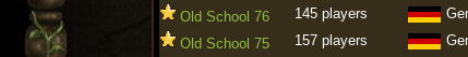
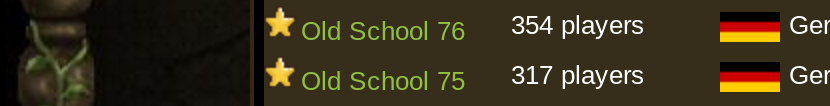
- Old School 76 145 players
+ Old School 76 354 players

- Old School 75 157 players
+ Old School 75 317 players
